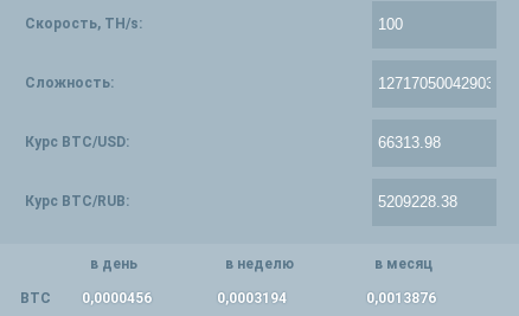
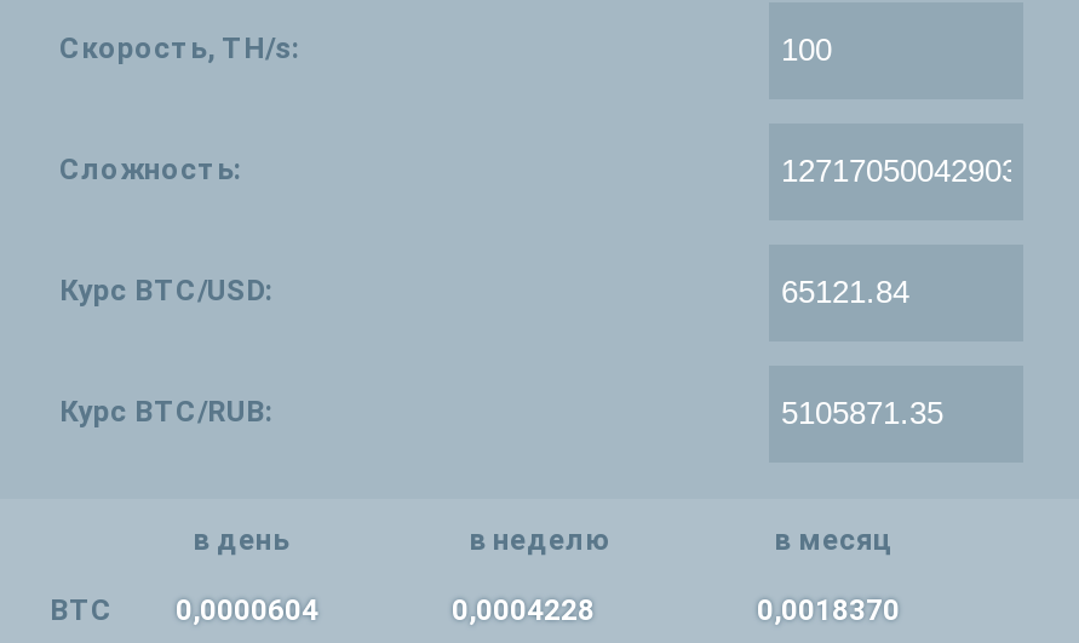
- BTC 0,0000456
+ BTC 0,0000604

- 0,0003194
+ 0,0004228

- 0,0013876
+ 0,0018370
